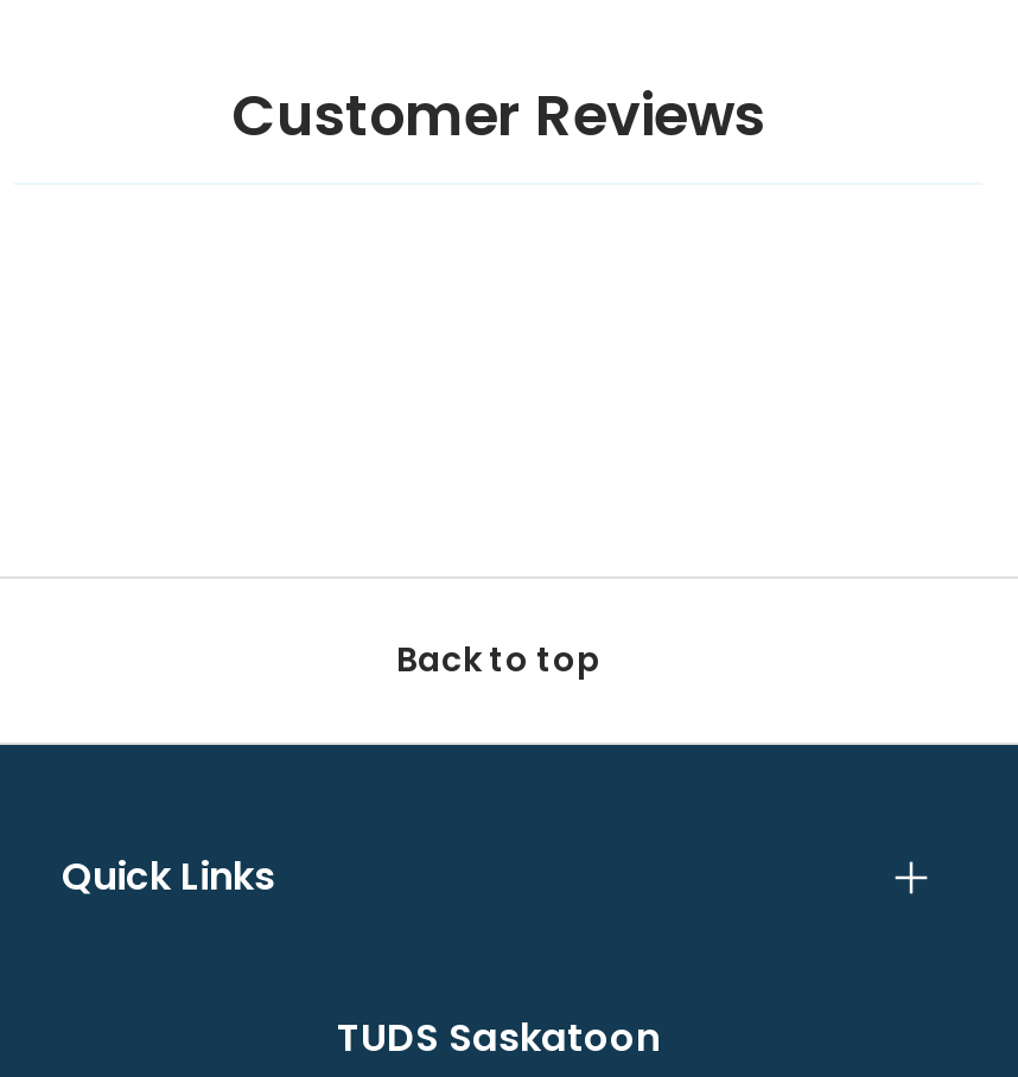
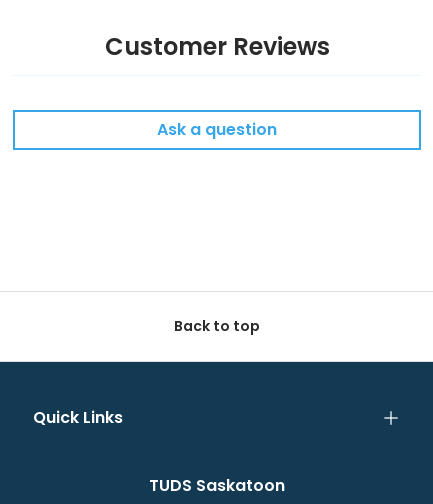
+ Ask a question
